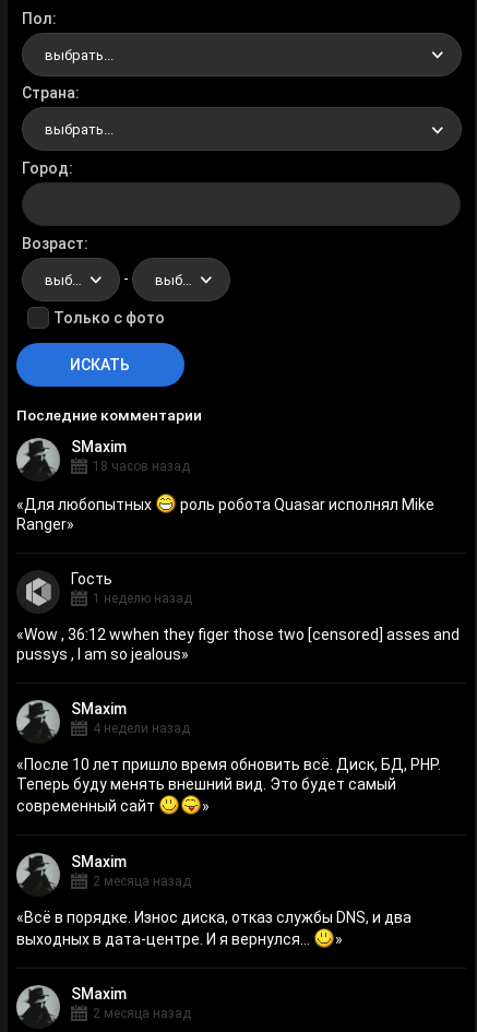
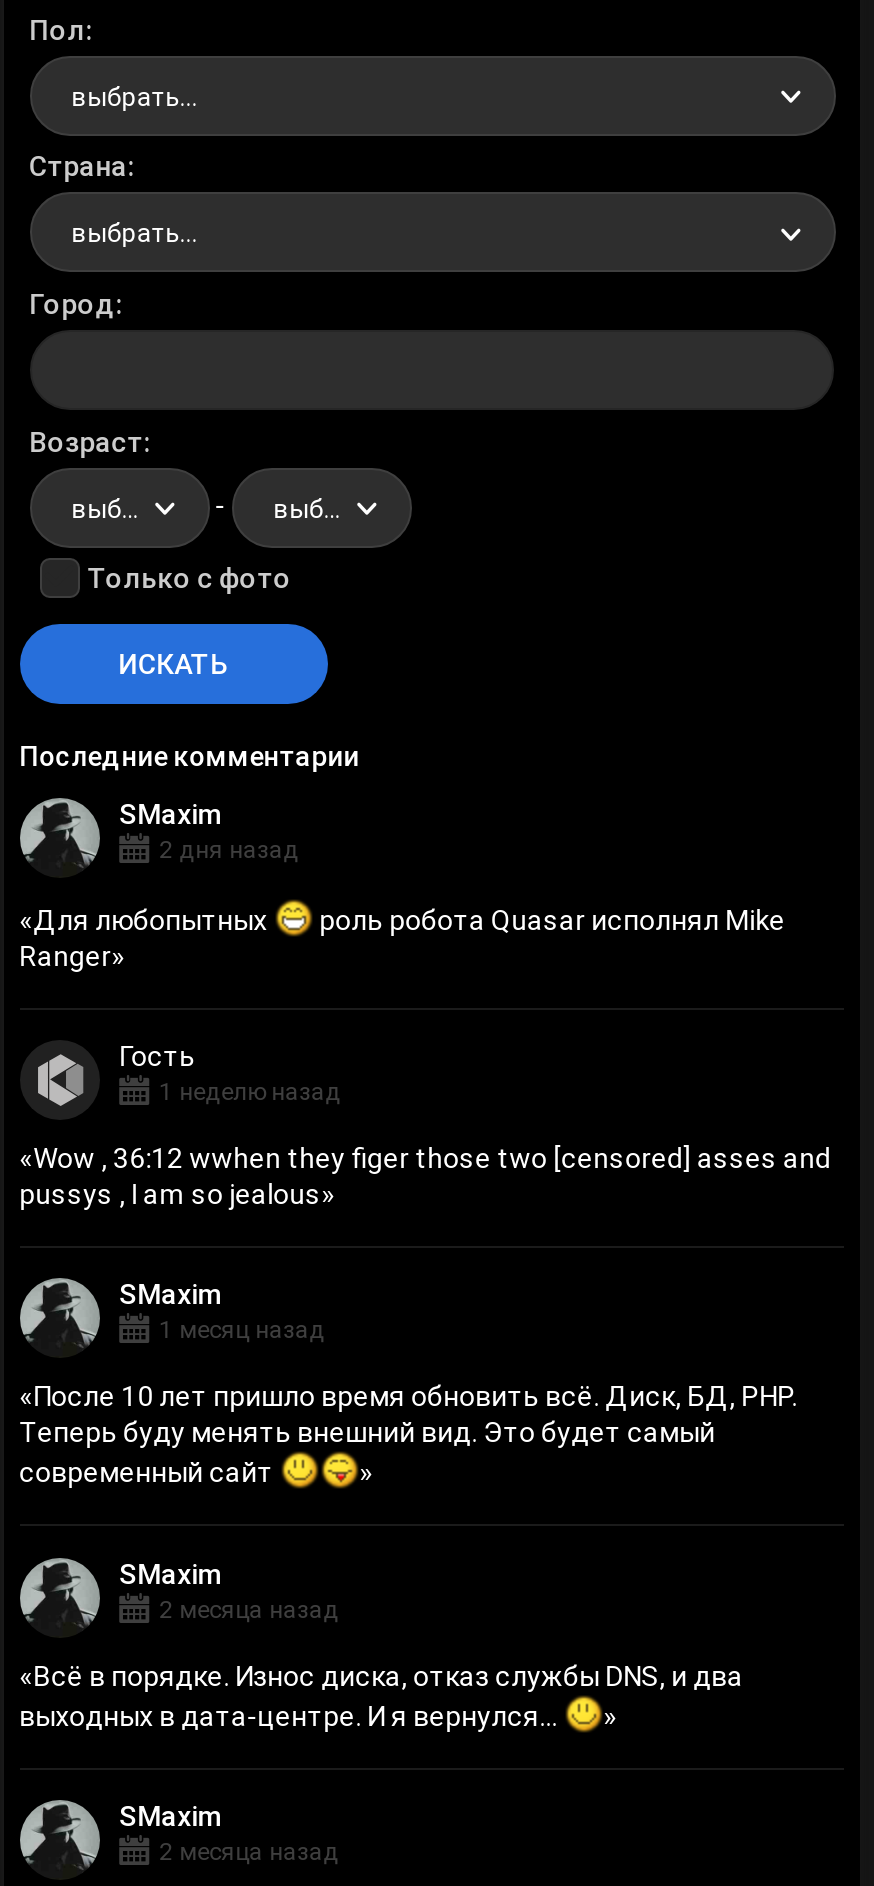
- 18 часов назад
+ 2 дня назад

- 4 недели назад
+ 1 месяц назад
